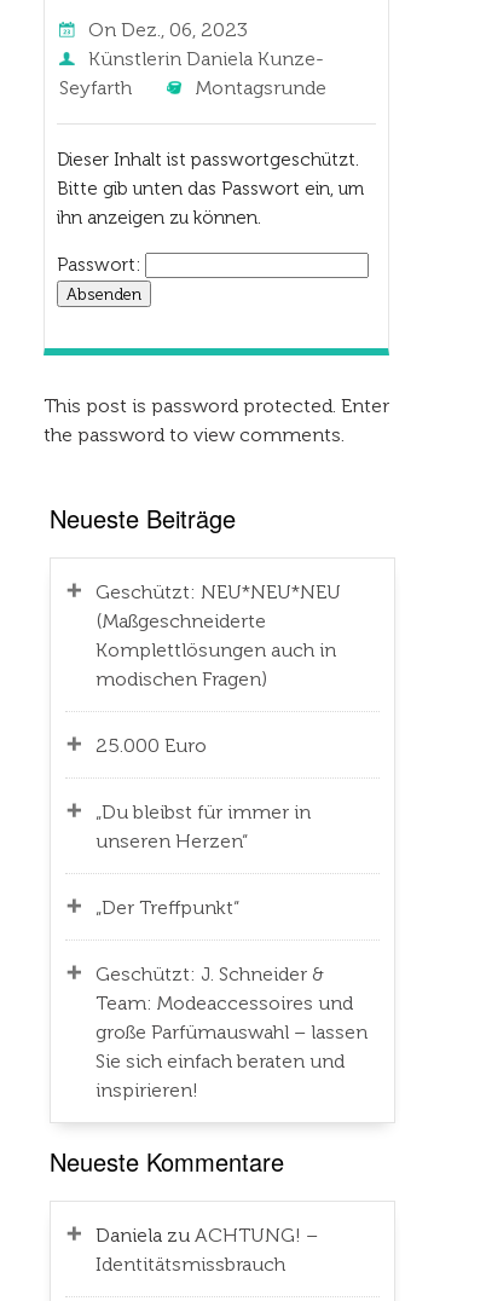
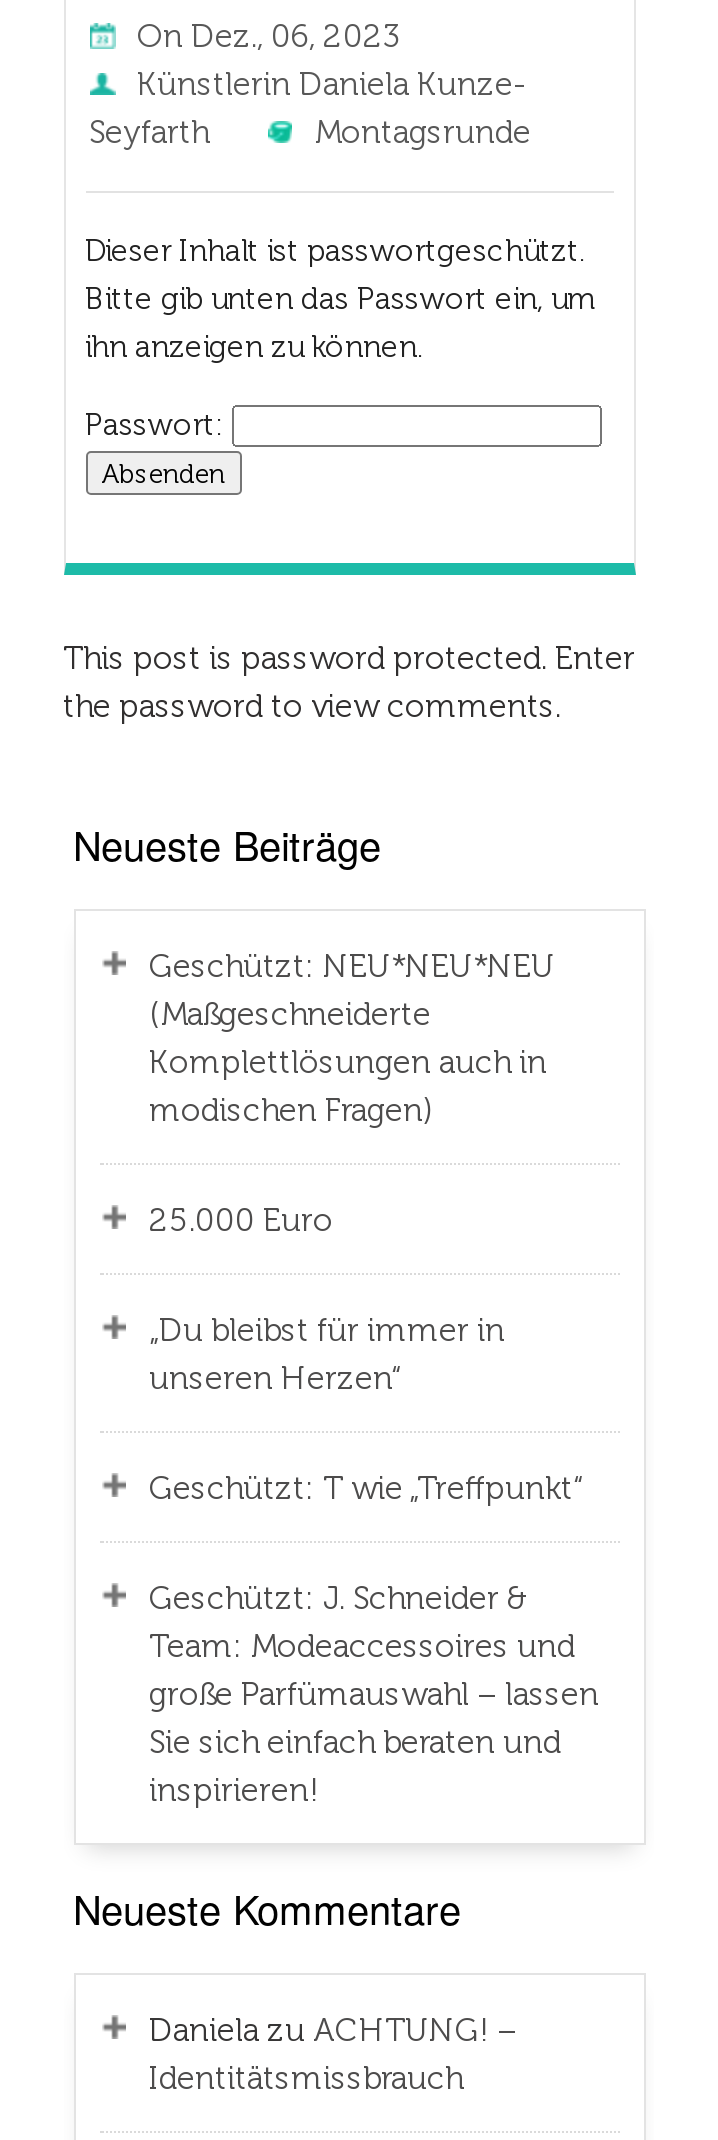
- „Der Treffpunkt“
+ Geschützt: T wie „Treffpunkt“
